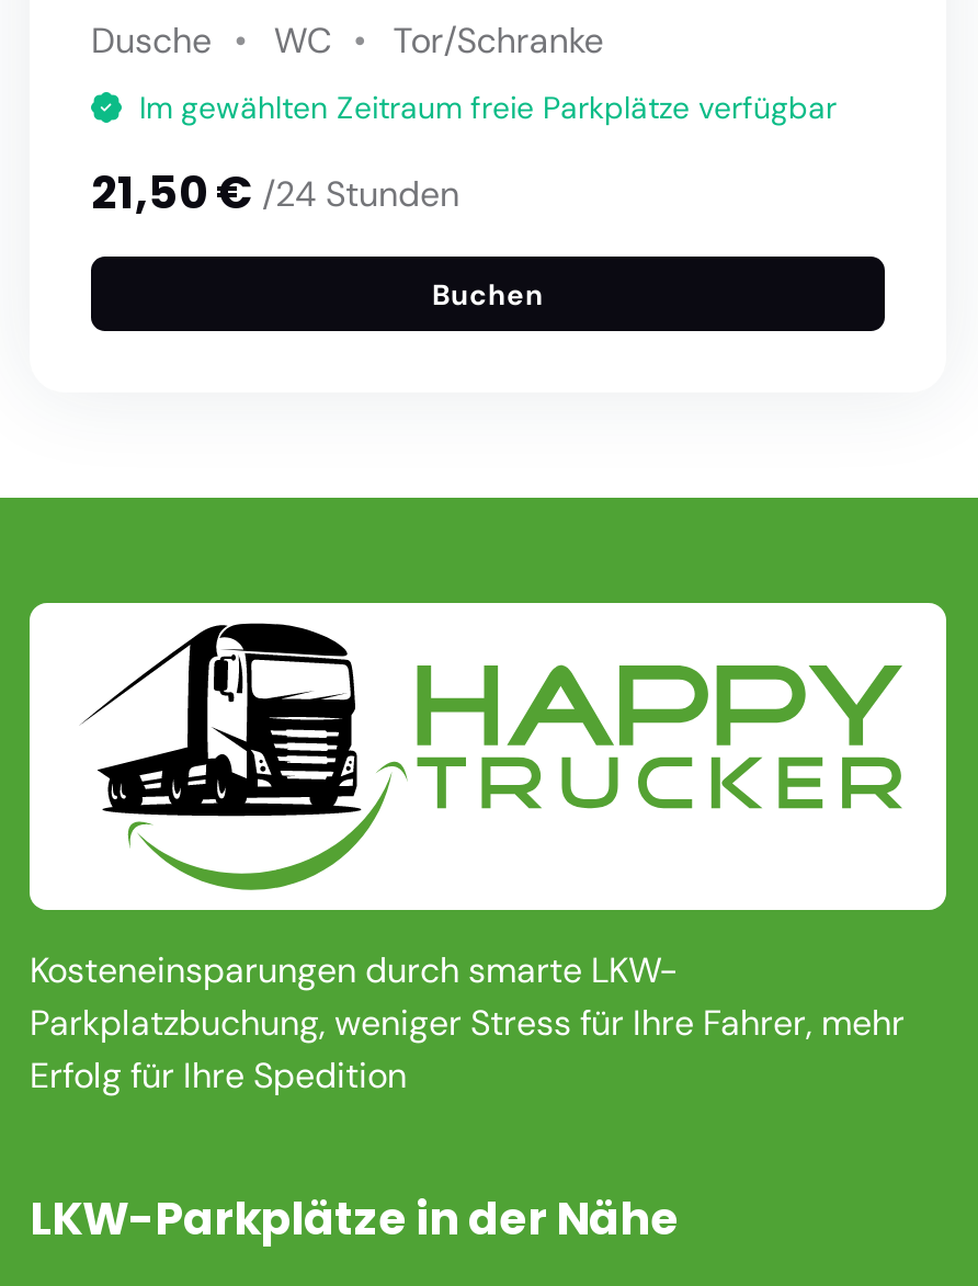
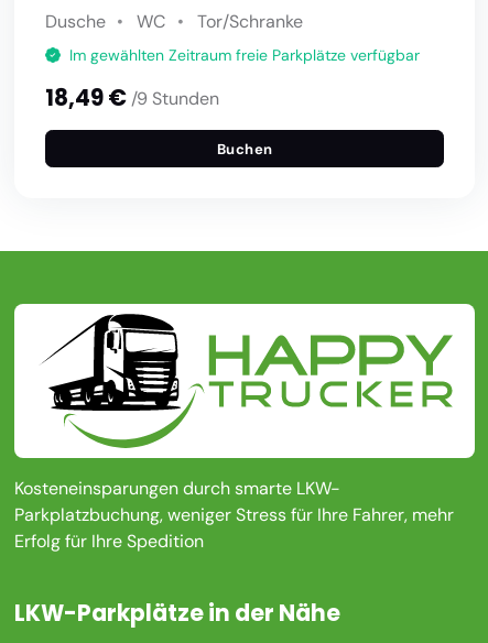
- 21,50 € /24 Stunden
+ 18,49 € /9 Stunden
